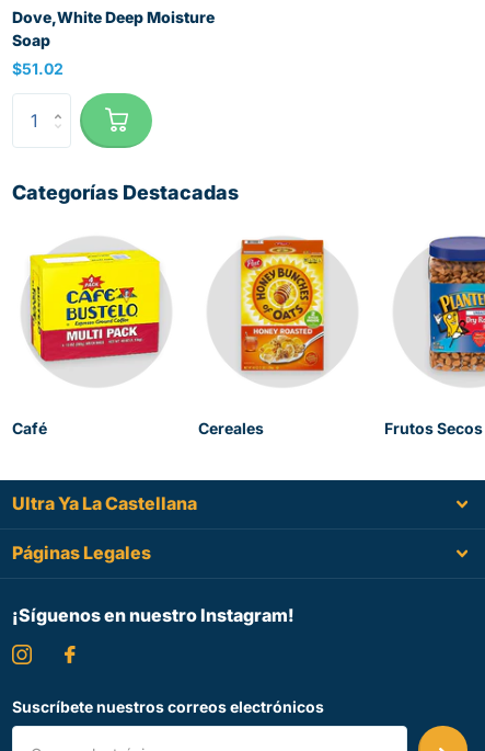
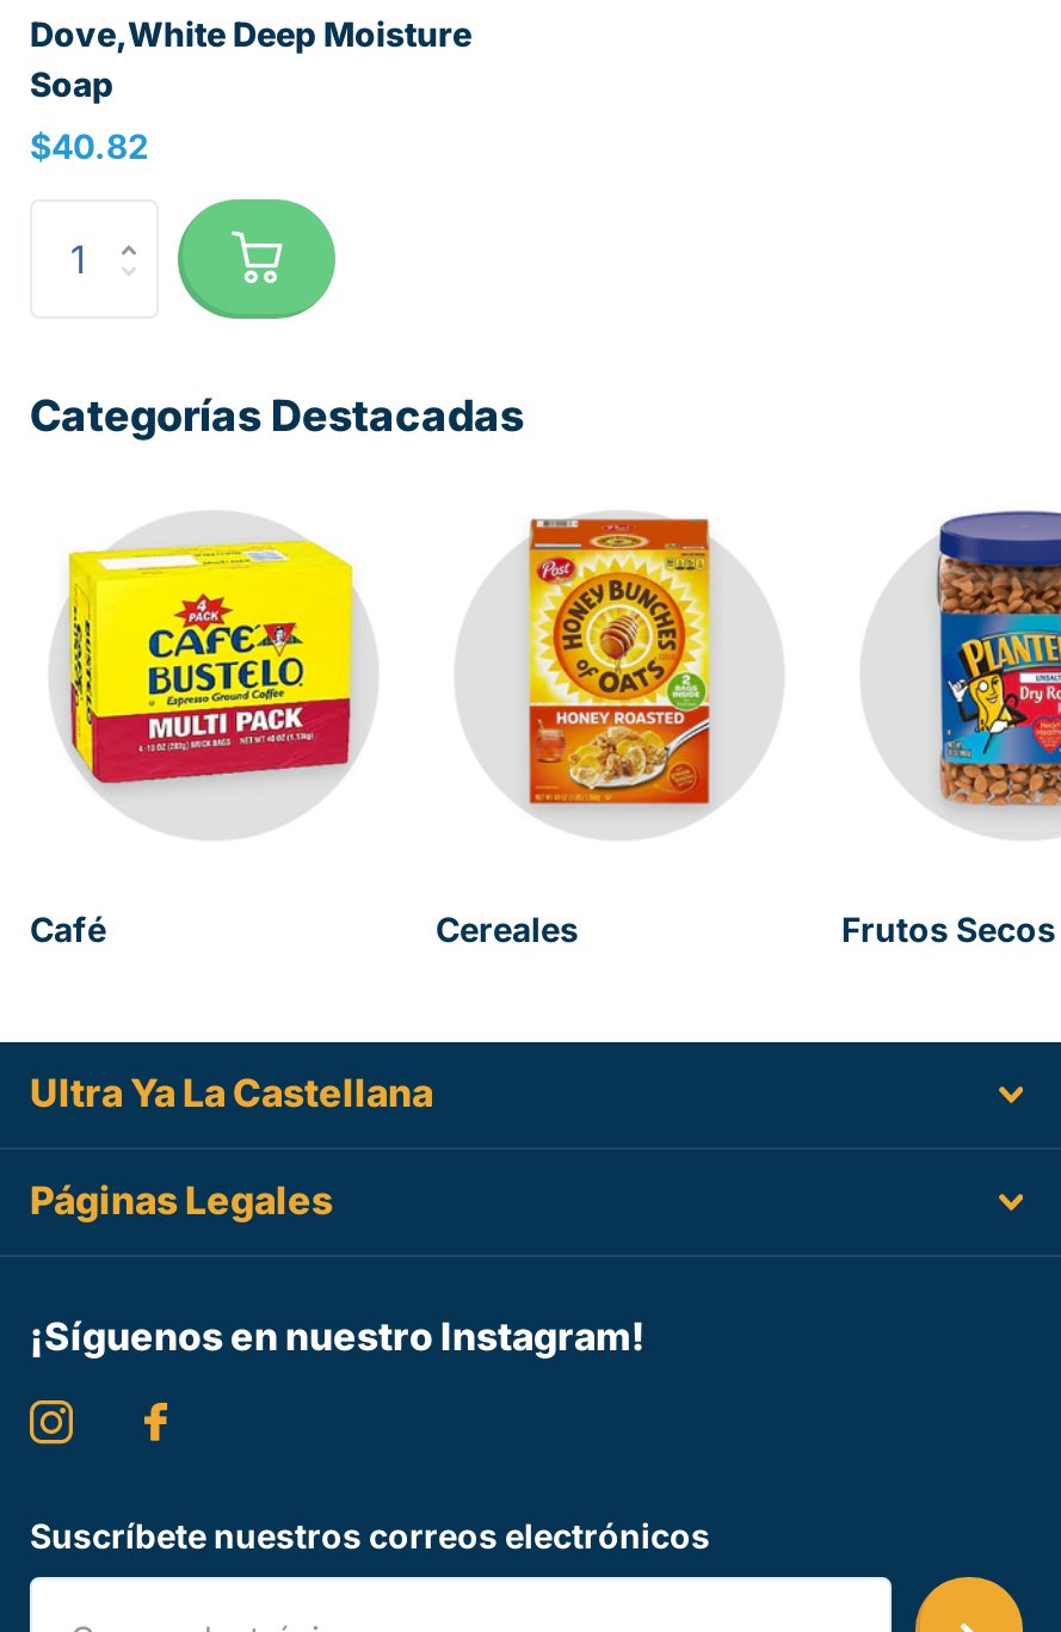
- $51.02
+ $40.82
